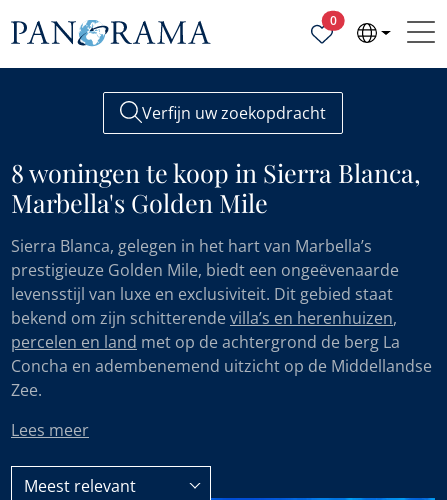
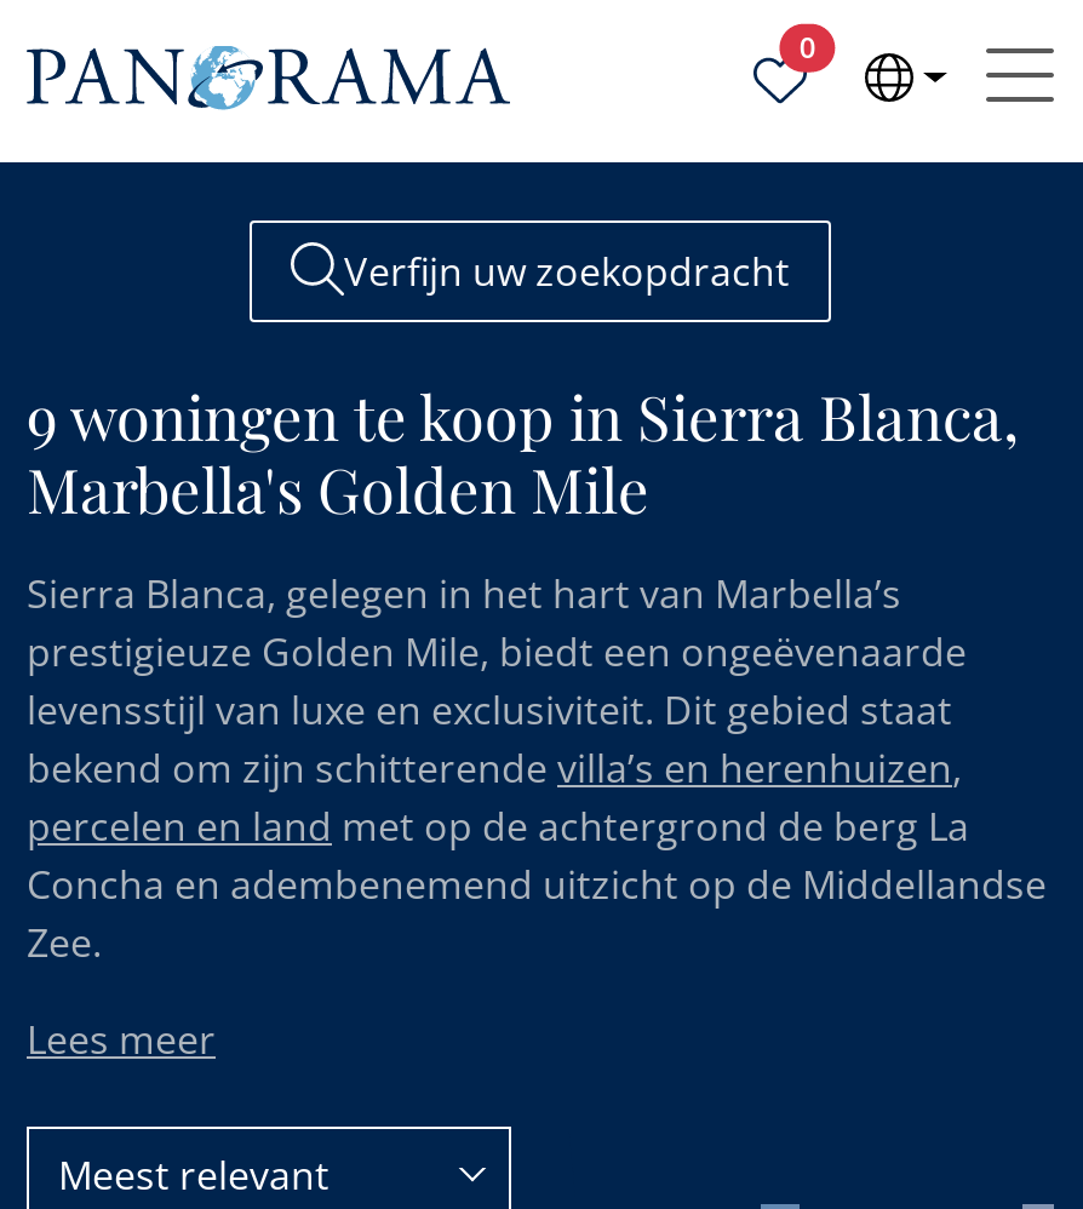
- 8 woningen te koop in Sierra Blanca,
+ 9 woningen te koop in Sierra Blanca,
